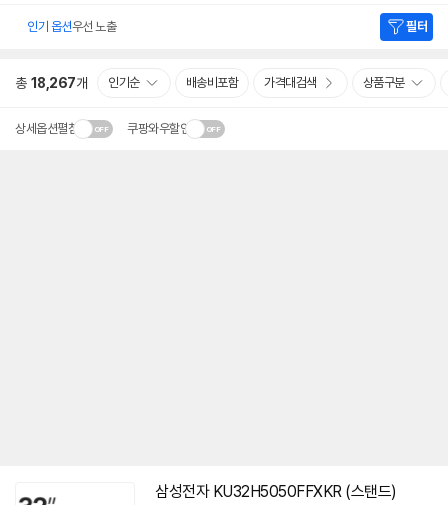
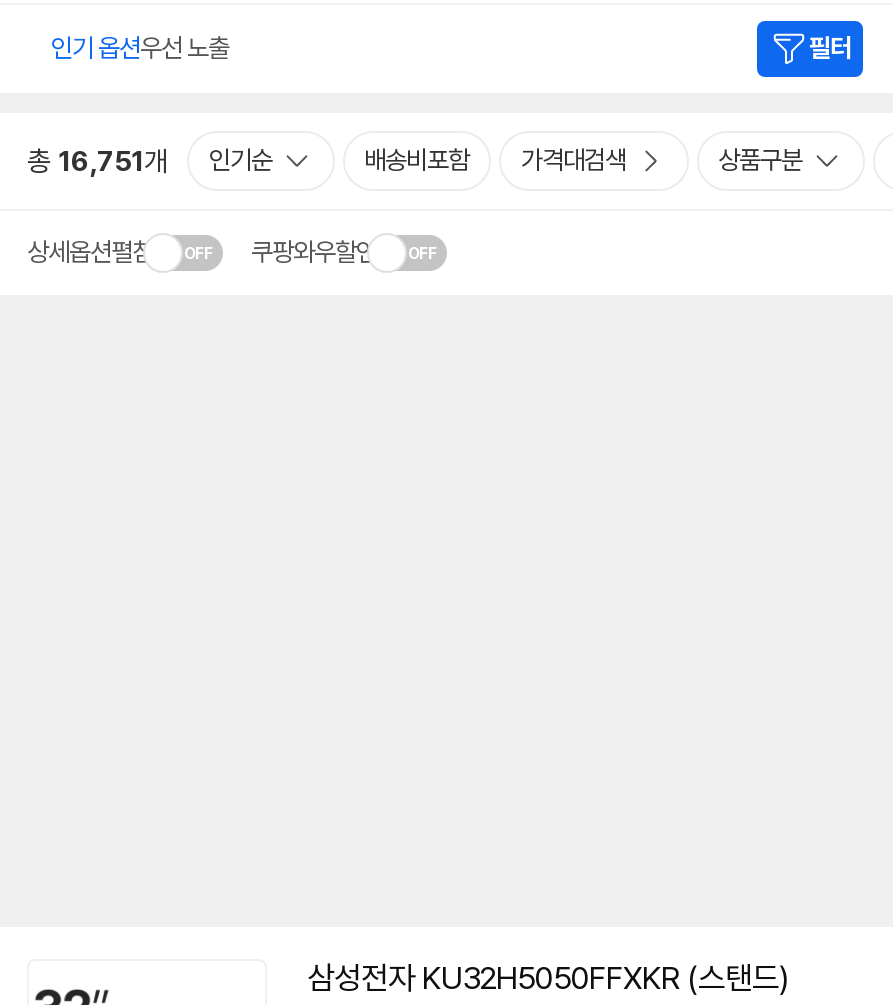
- 총 18,267개 인기순
+ 총 16,751개 인기순
